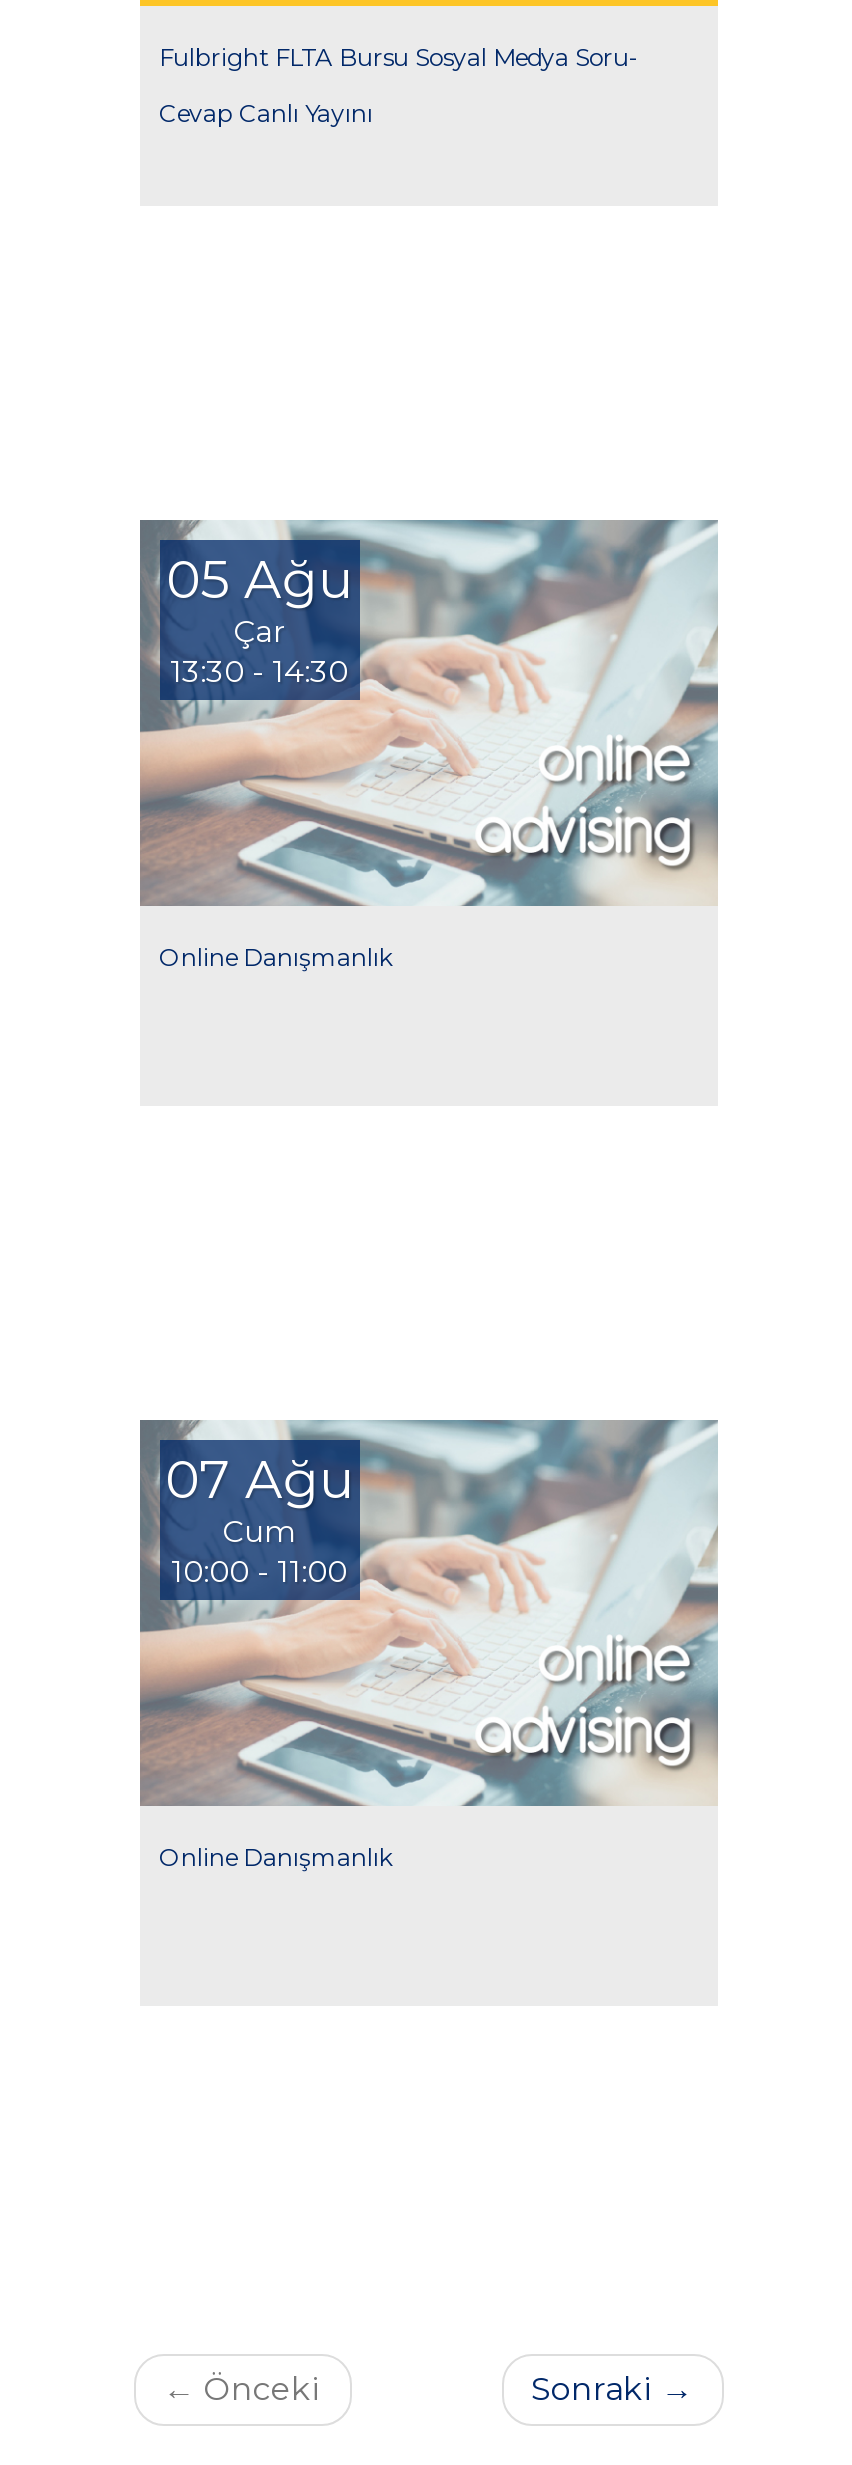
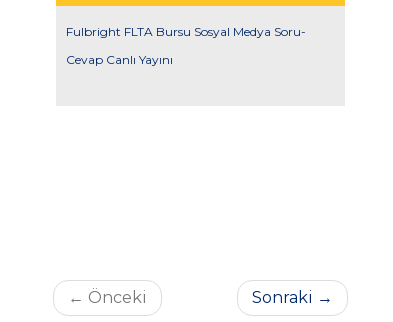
- [image]
- 05 Ağu
- Çar
- 13:30 - 14:30

- Online Danışmanlık

- [image]
- 07 Ağu
- Cum
- 10:00 - 11:00

- Online Danışmanlık
